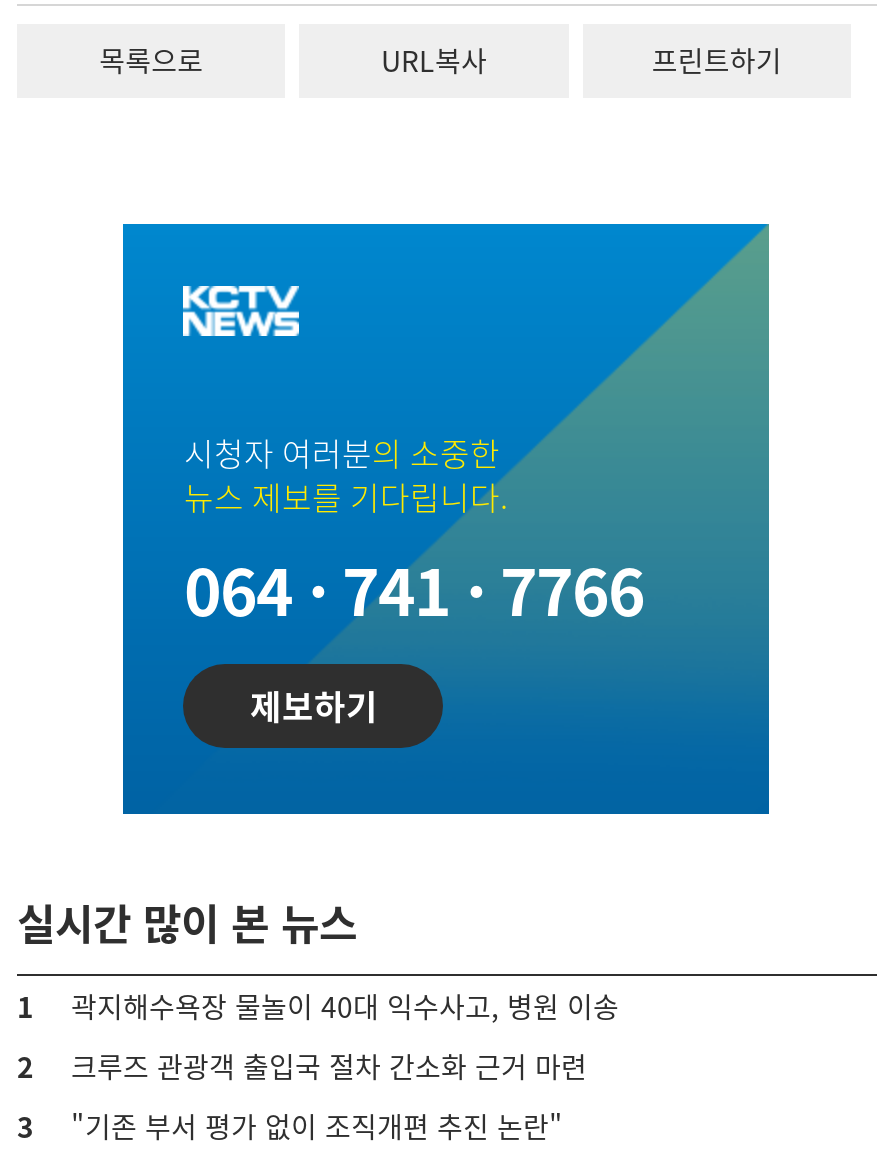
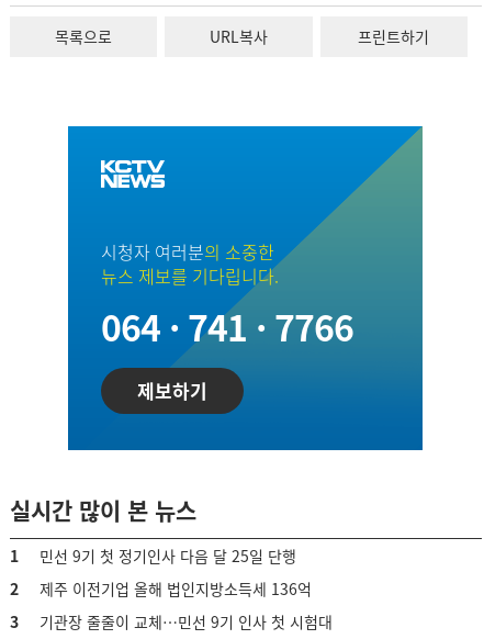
- 곽지해수욕장 물놀이 40대 익수사고, 병원 이송
+ 민선 9기 첫 정기인사 다음 달 25일 단행

- 크루즈 관광객 출입국 절차 간소화 근거 마련
+ 제주 이전기업 올해 법인지방소득세 136억

- "기존 부서 평가 없이 조직개편 추진 논란"
+ 기관장 줄줄이 교체…민선 9기 인사 첫 시험대
